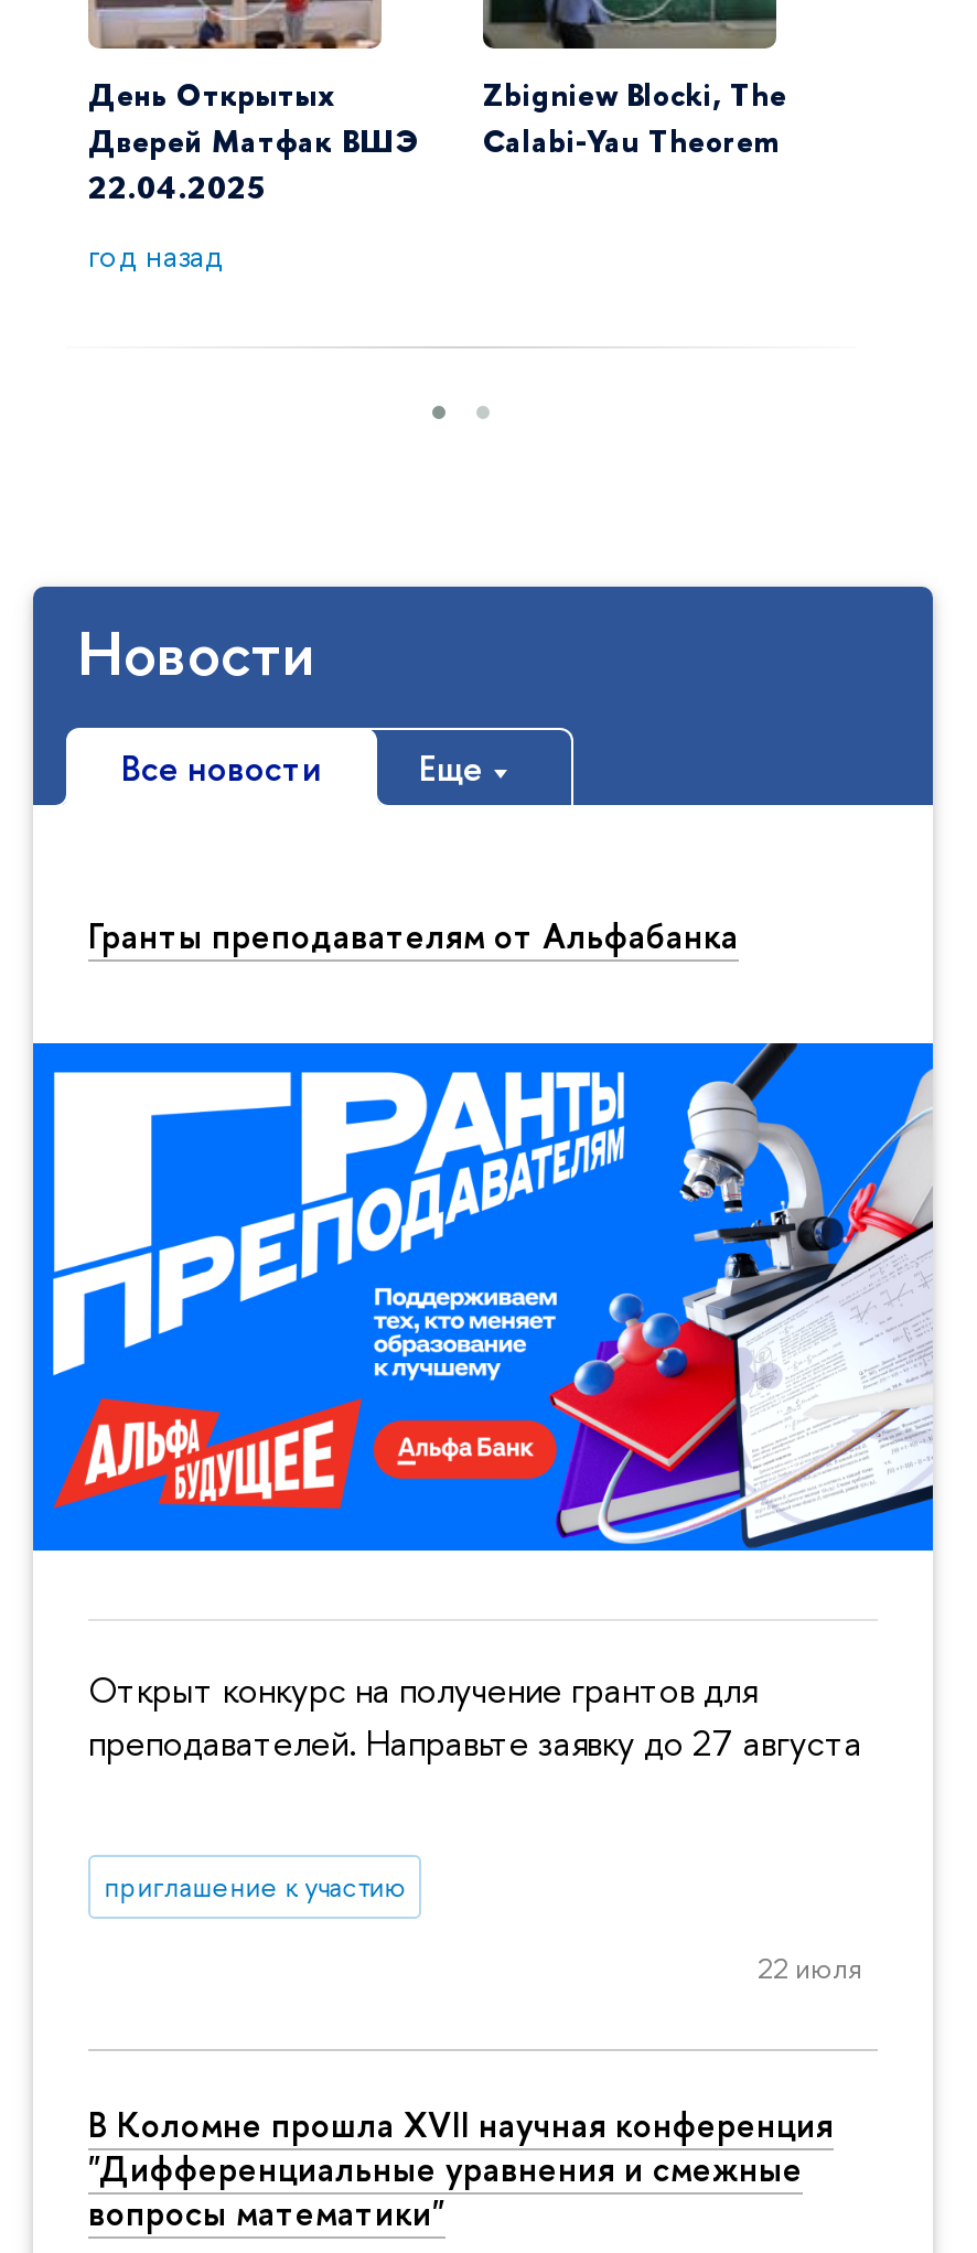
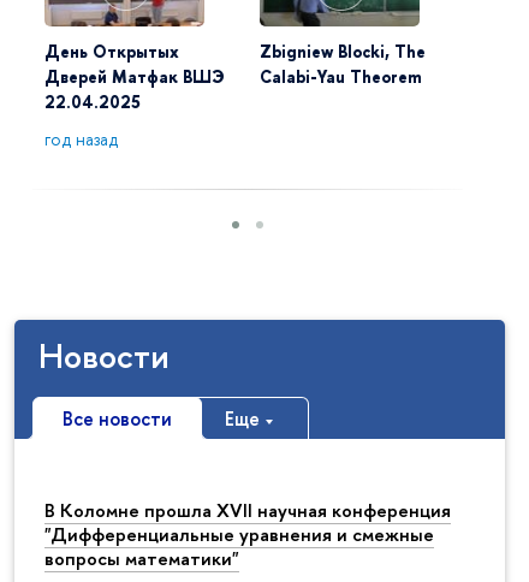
- Гранты преподавателям от Альфабанка

- [image]

- Открыт конкурс на получение грантов для
- преподавателей. Направьте заявку до 27 августа
- приглашение к участию
- 22 июля
